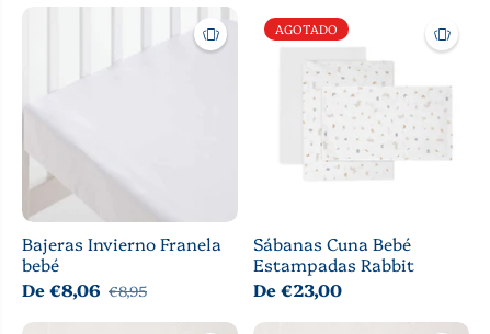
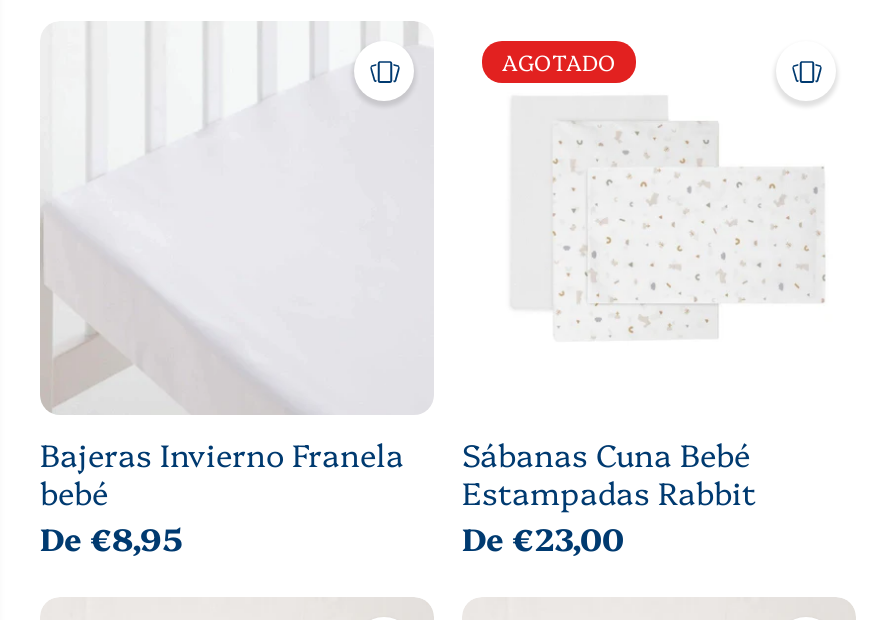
- De €8,06 €8,95
+ De €8,95
